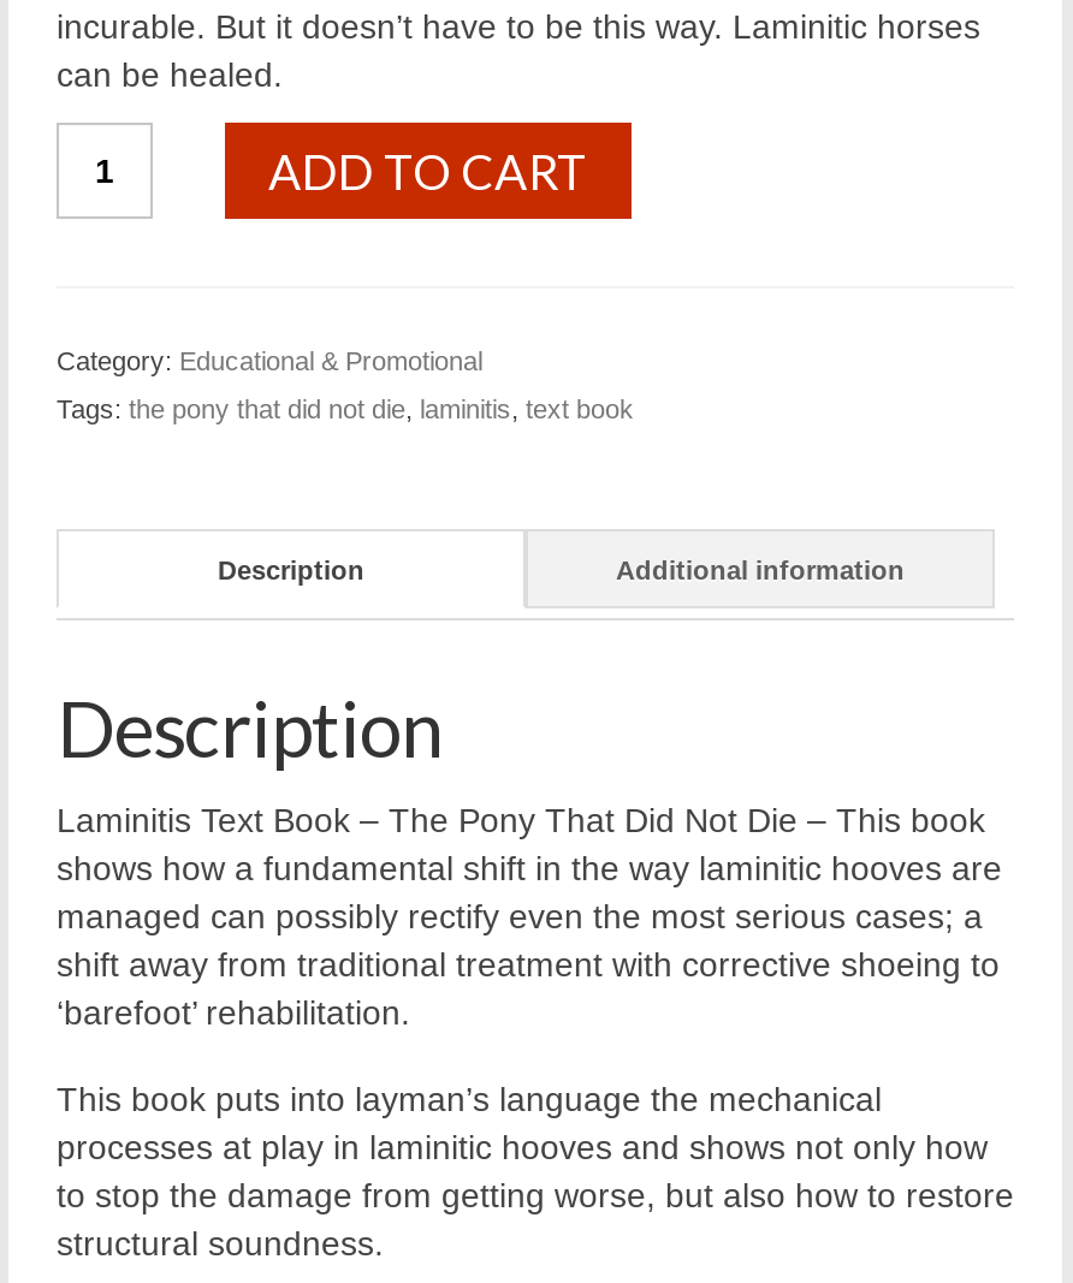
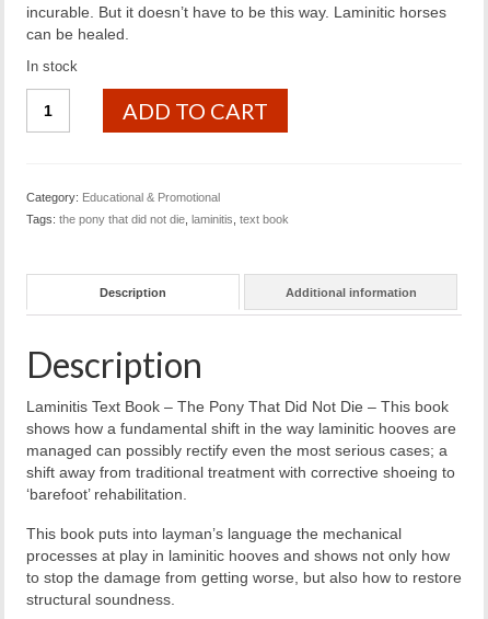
+ In stock
